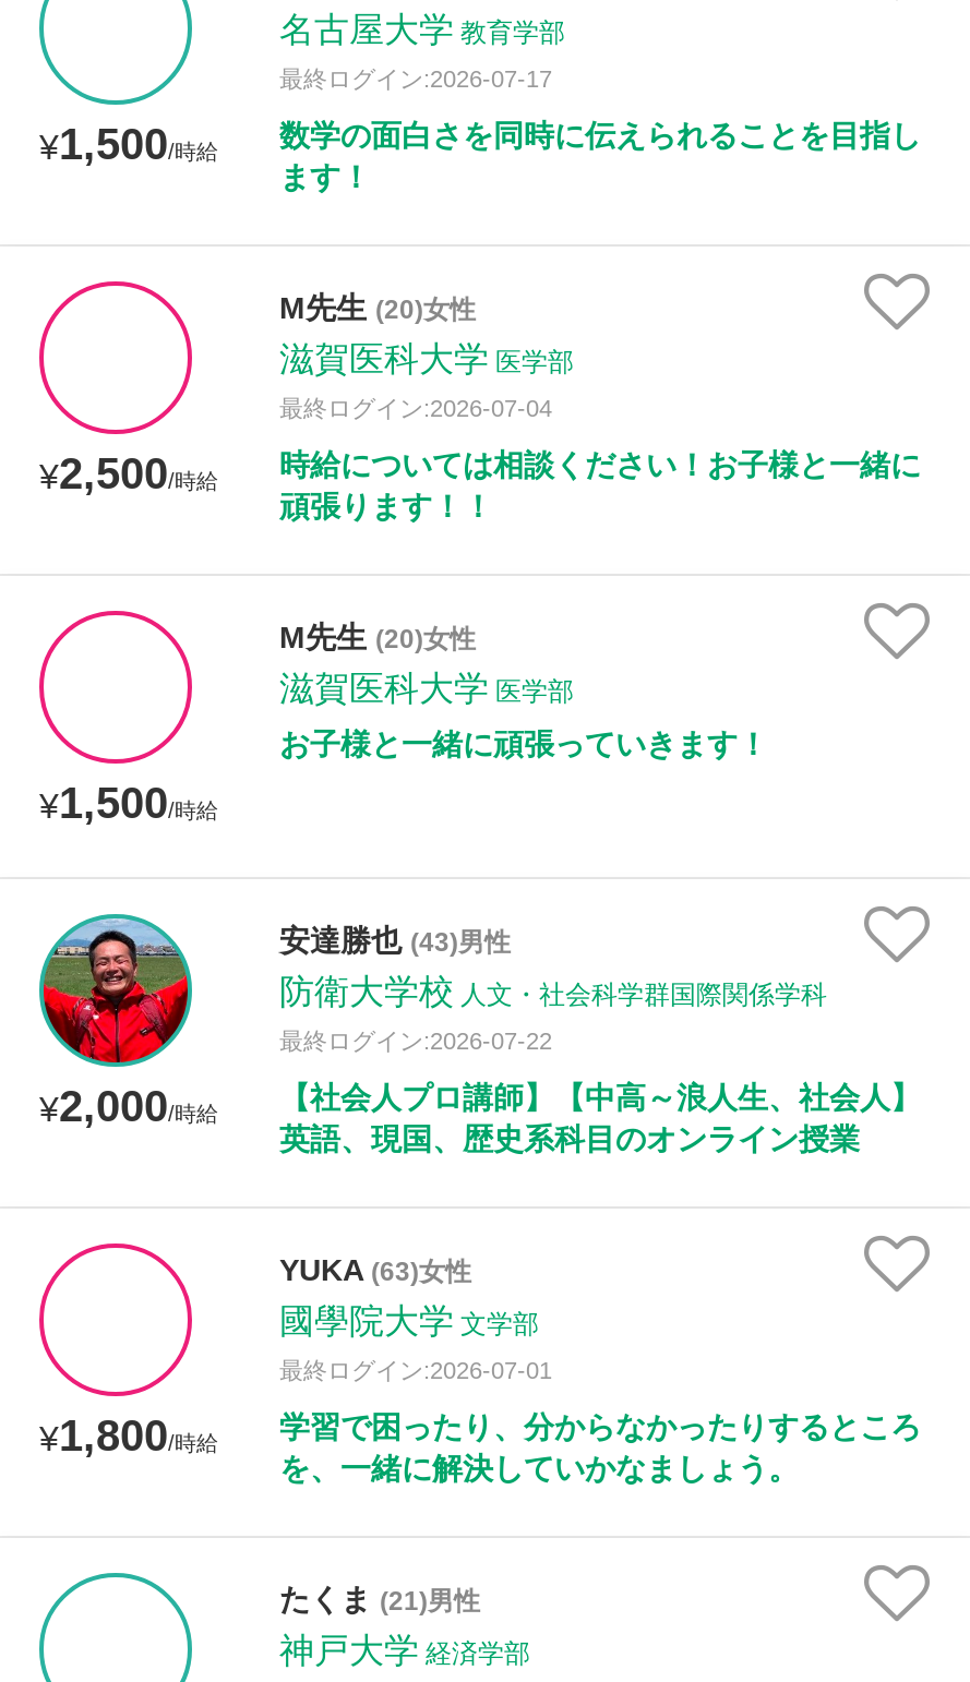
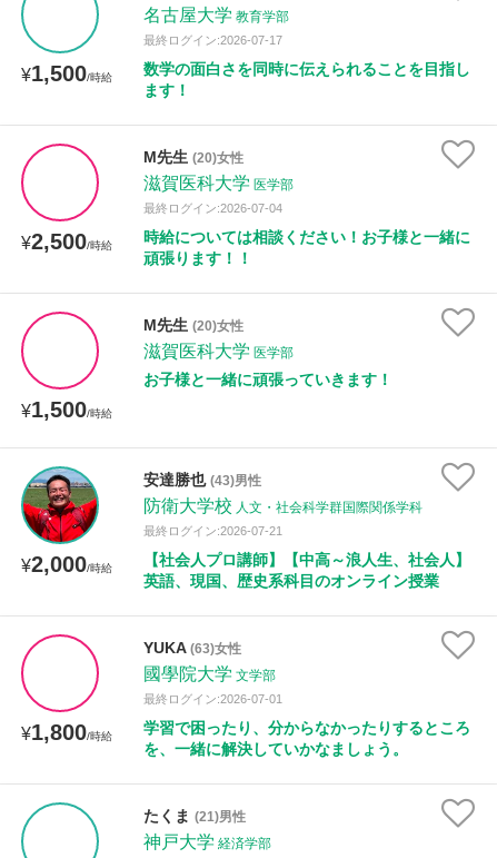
- 最終ログイン:2026-07-22
+ 最終ログイン:2026-07-21
